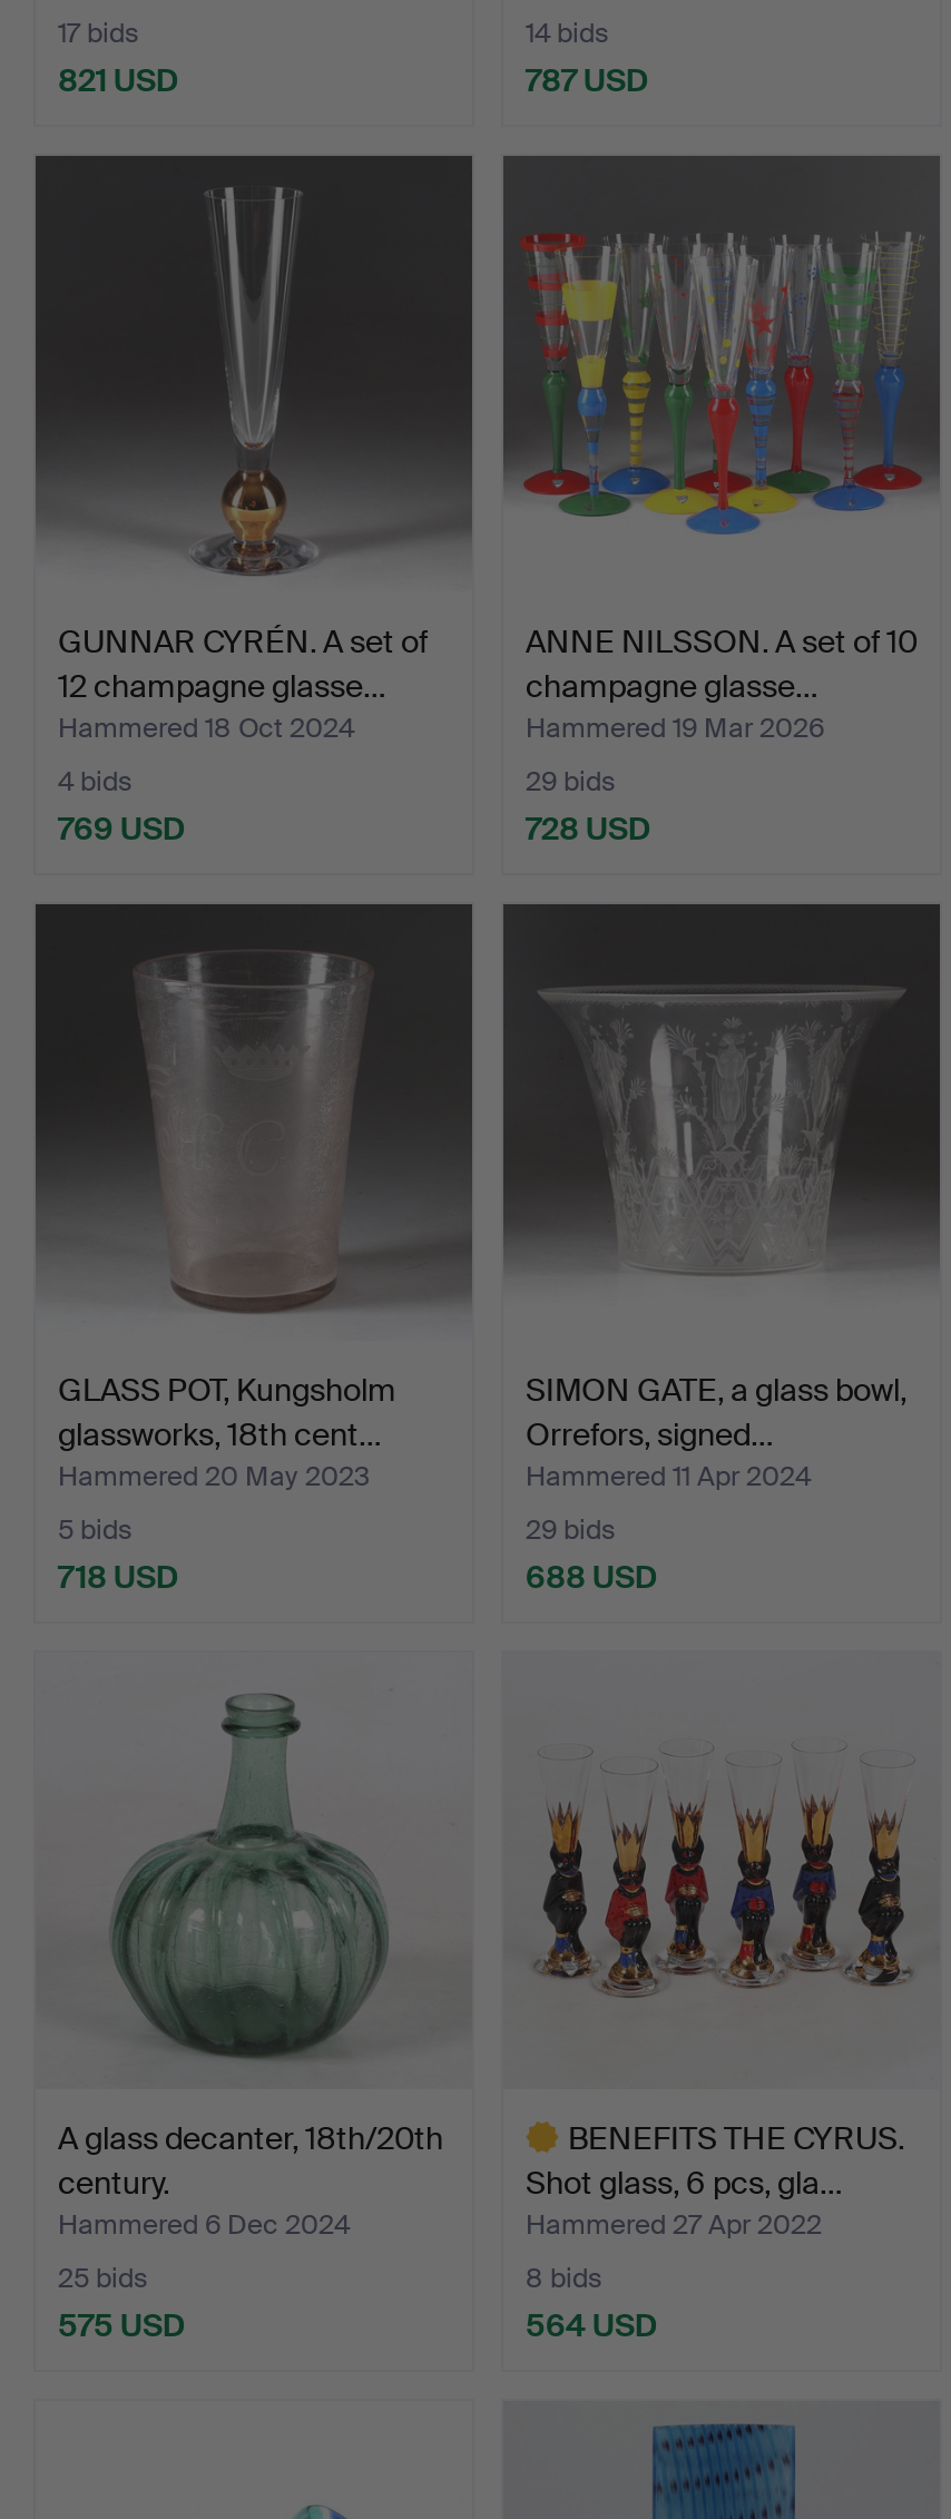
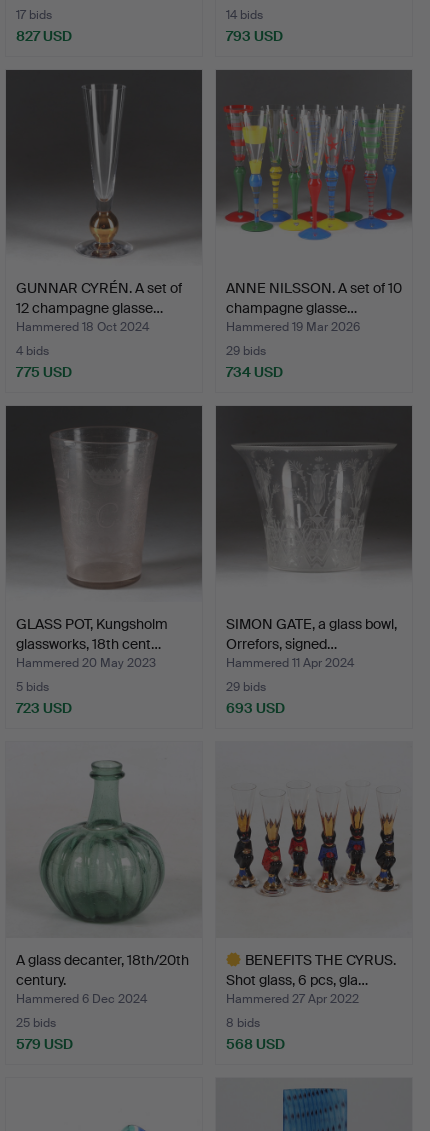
- 821 USD
+ 827 USD

- 787 USD
+ 793 USD

- 769 USD
+ 775 USD

- 728 USD
+ 734 USD

- 718 USD
+ 723 USD

- 688 USD
+ 693 USD

- 575 USD
+ 579 USD

- 564 USD
+ 568 USD
